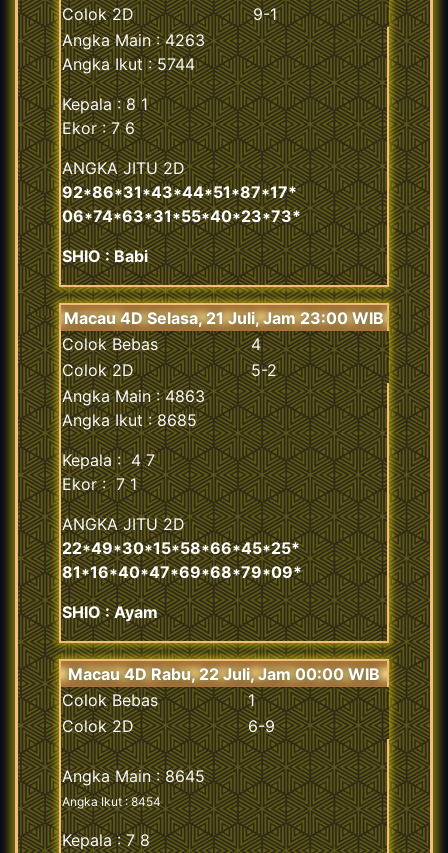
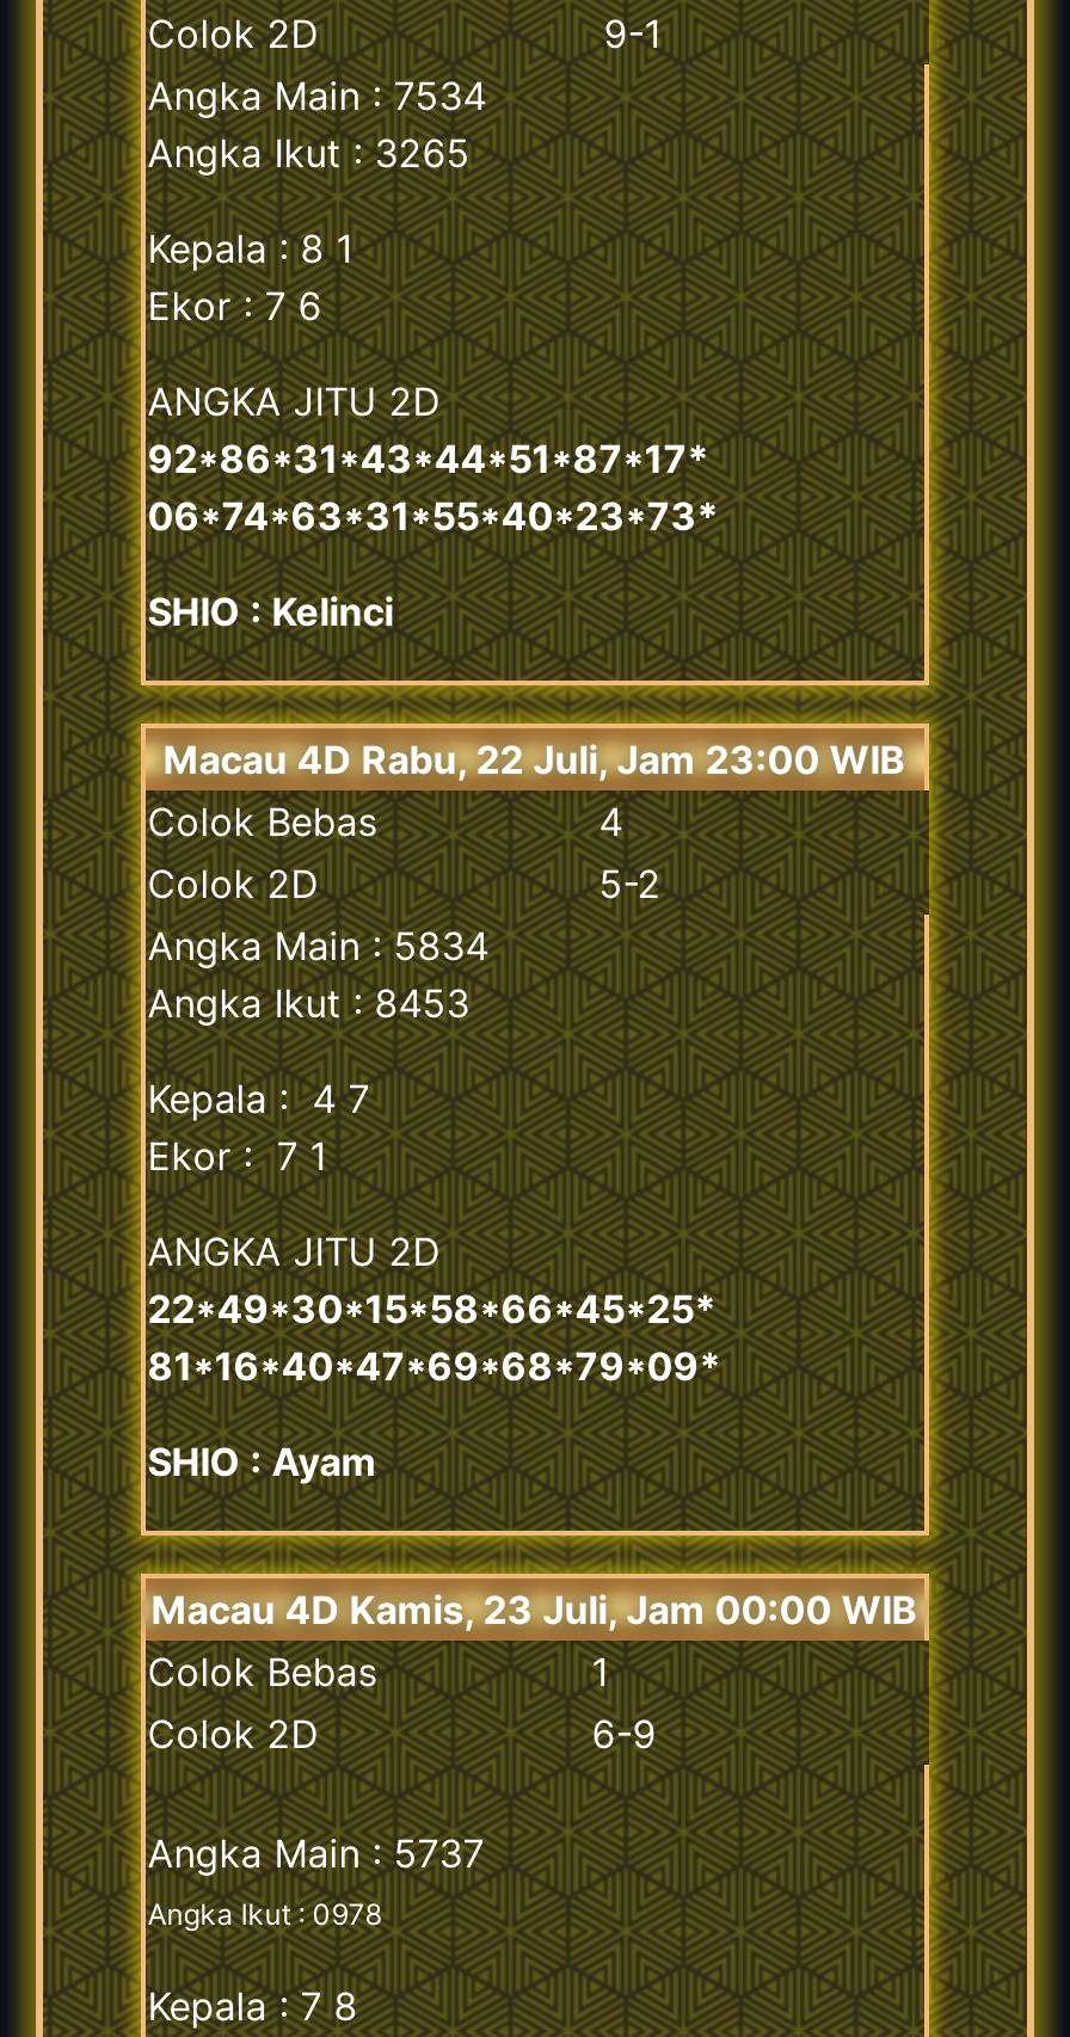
- Angka Main : 4263
+ Angka Main : 7534

- Angka Ikut : 5744
+ Angka Ikut : 3265

- SHIO : Babi
+ SHIO : Kelinci

- Macau 4D Selasa, 21 Juli, Jam 23:00 WIB
+ Macau 4D Rabu, 22 Juli, Jam 23:00 WIB

- Angka Main : 4863
+ Angka Main : 5834

- Angka Ikut : 8685
+ Angka Ikut : 8453

- Macau 4D Rabu, 22 Juli, Jam 00:00 WIB
+ Macau 4D Kamis, 23 Juli, Jam 00:00 WIB

- Angka Main : 8645
+ Angka Main : 5737

- Angka Ikut : 8454
+ Angka Ikut : 0978
